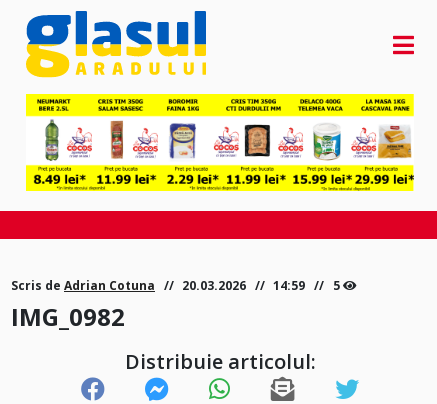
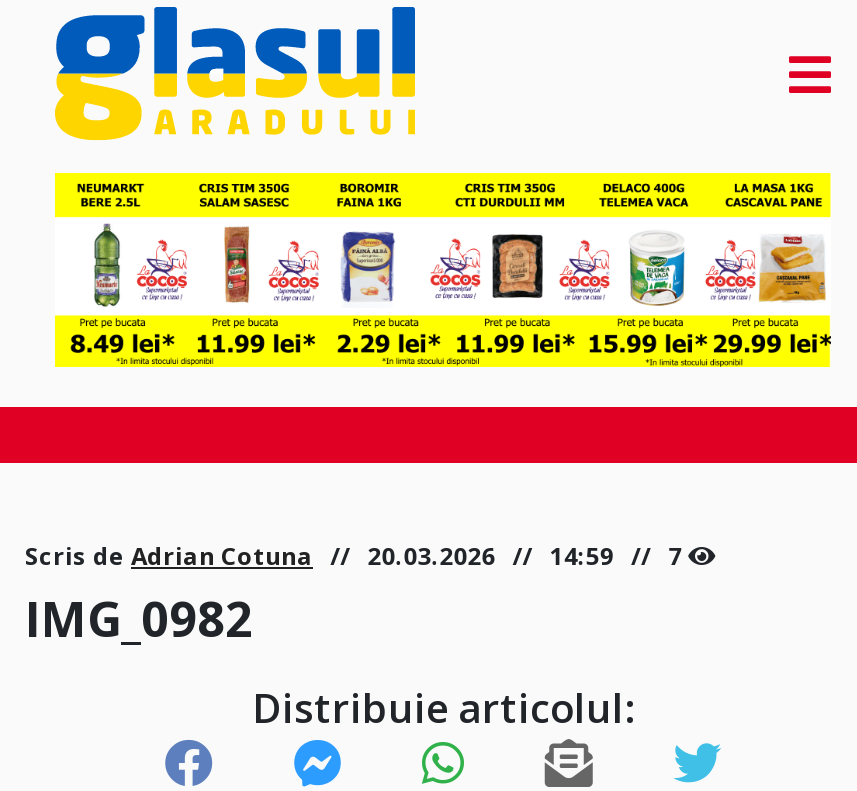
- Scris de Adrian Cotuna 20.03.2026 14:59 5
+ Scris de Adrian Cotuna 20.03.2026 14:59 7
